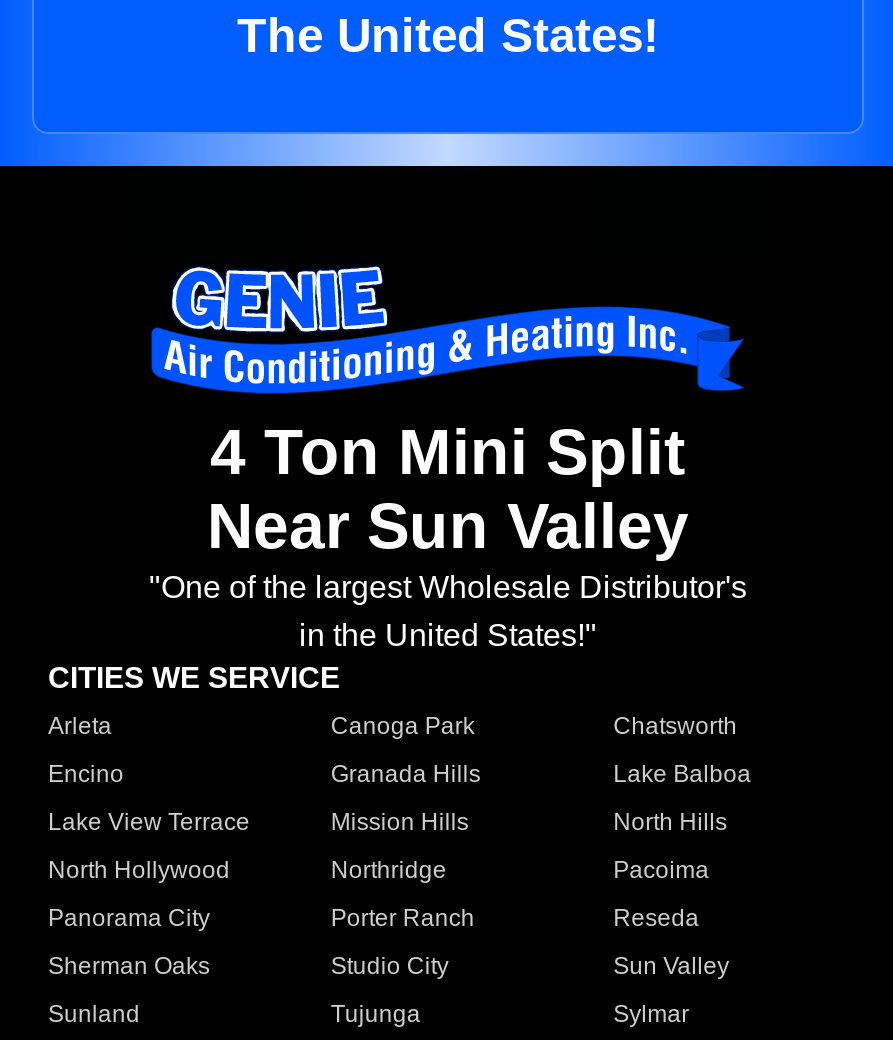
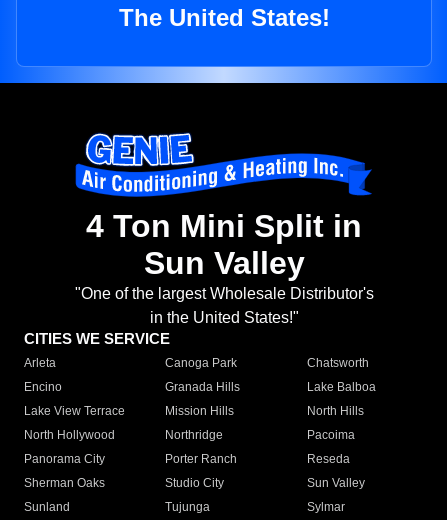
- 4 Ton Mini Split
- Near Sun Valley
+ 4 Ton Mini Split in
+ Sun Valley
